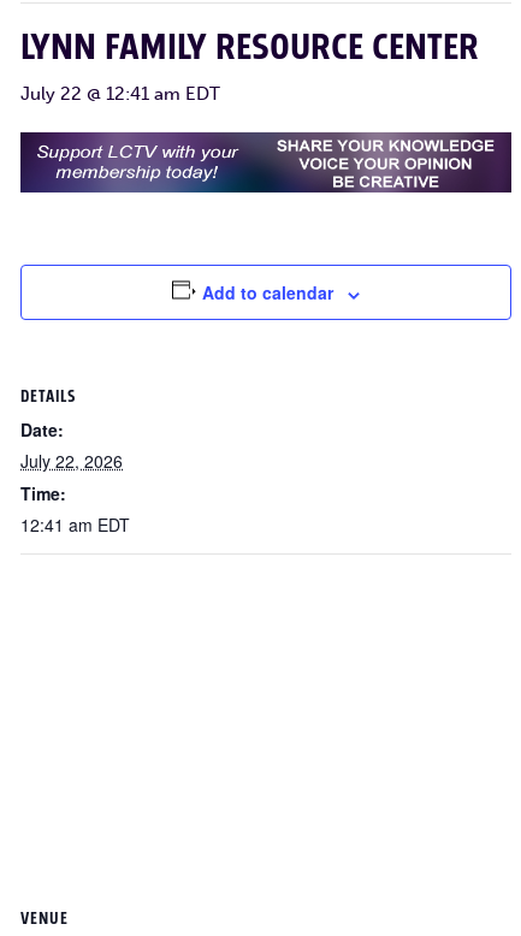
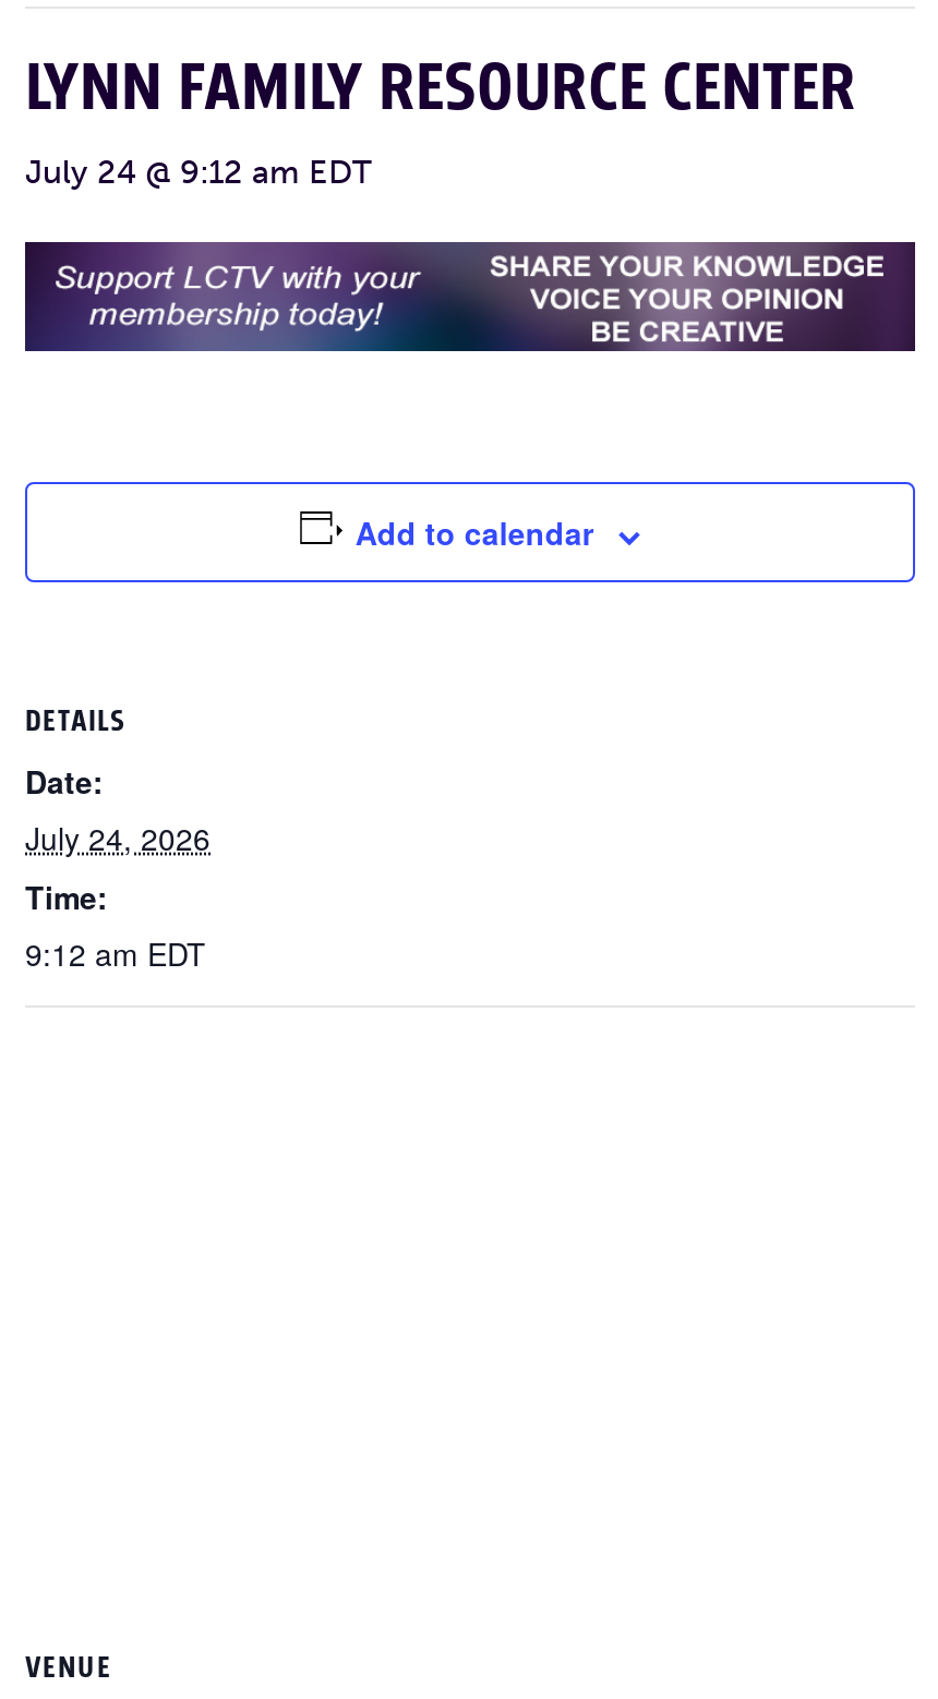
- July 22 @ 12:41 am EDT
+ July 24 @ 9:12 am EDT

- July 22, 2026
+ July 24, 2026

- 12:41 am EDT
+ 9:12 am EDT
